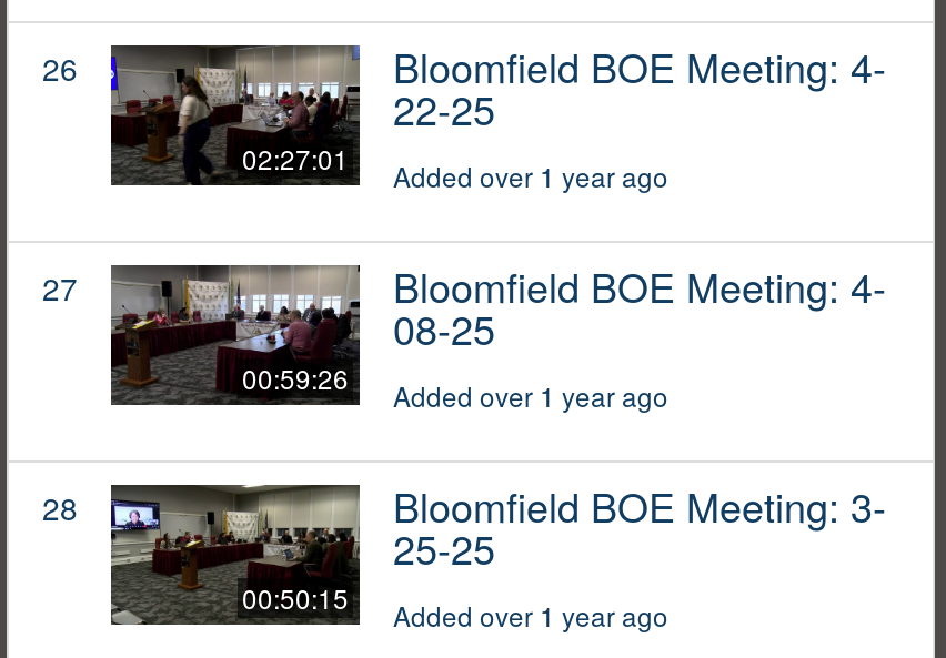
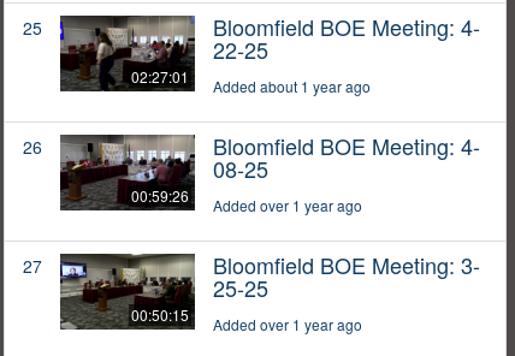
- 26
+ 25

- Added over 1 year ago
+ Added about 1 year ago

- 27
+ 26

- 28
+ 27
